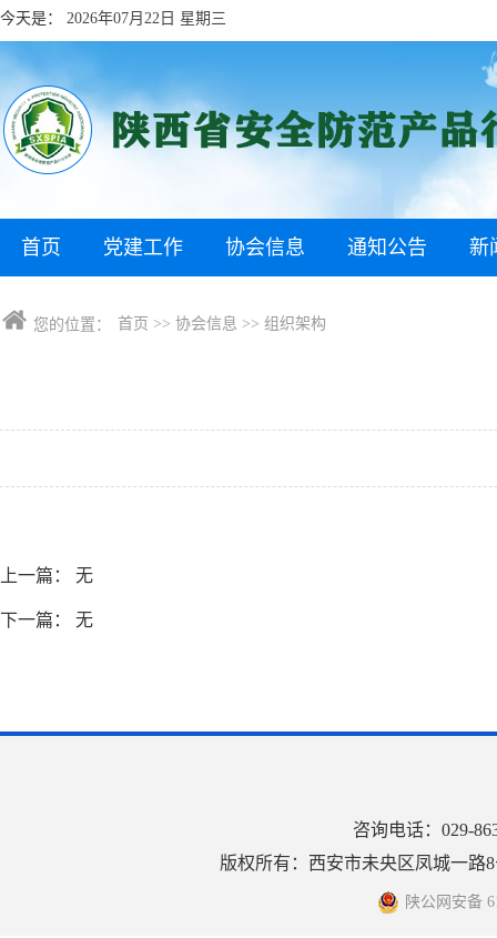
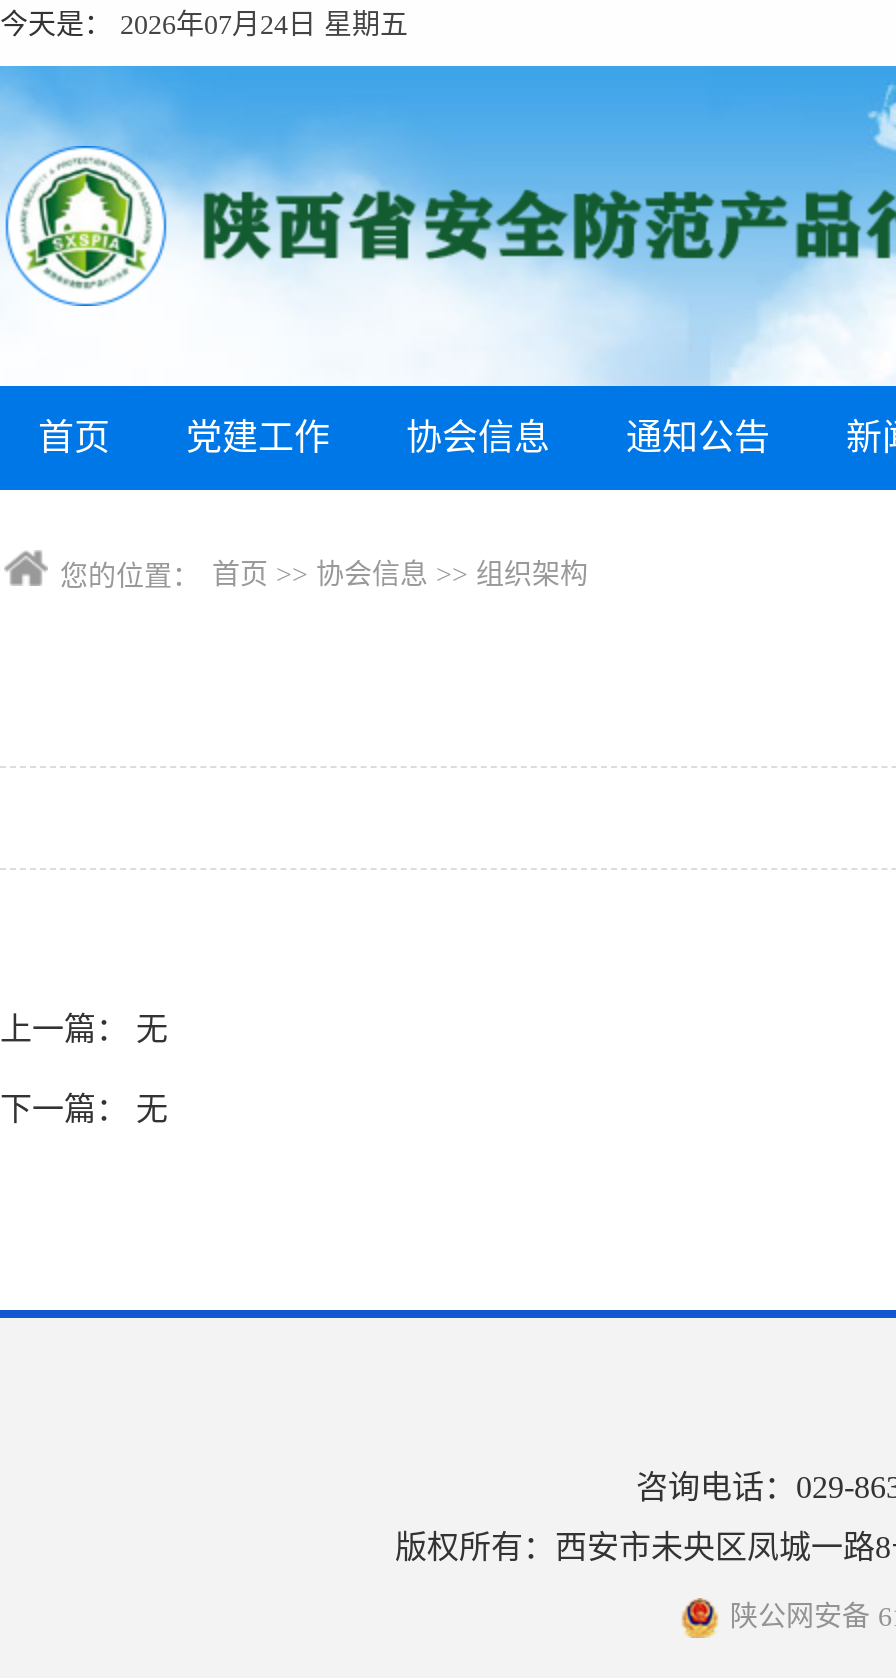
- 今天是：2026年07月22日 星期三
+ 今天是：2026年07月24日 星期五
